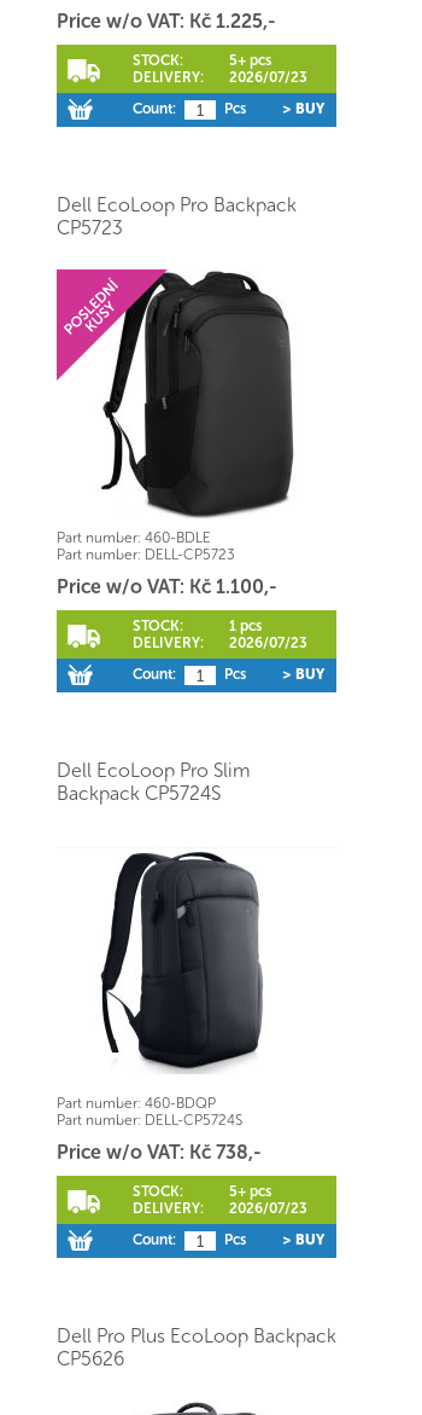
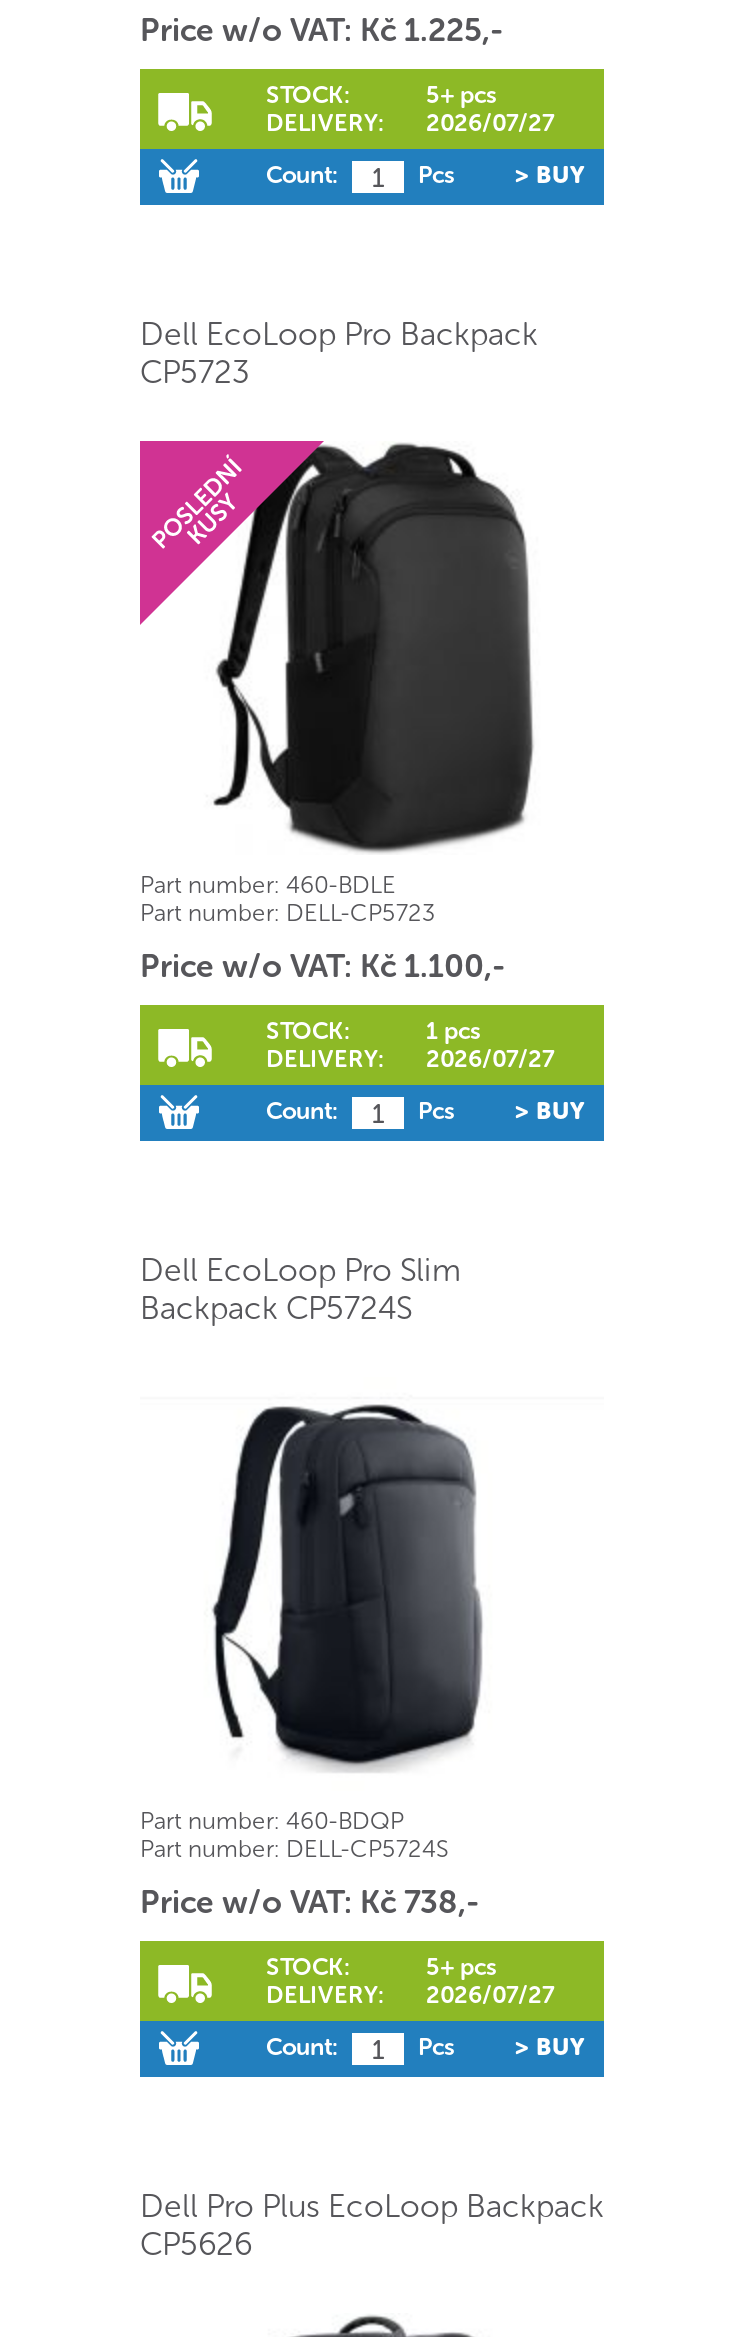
- DELIVERY: 2026/07/23
+ DELIVERY: 2026/07/27

- DELIVERY: 2026/07/23
+ DELIVERY: 2026/07/27

- DELIVERY: 2026/07/23
+ DELIVERY: 2026/07/27
